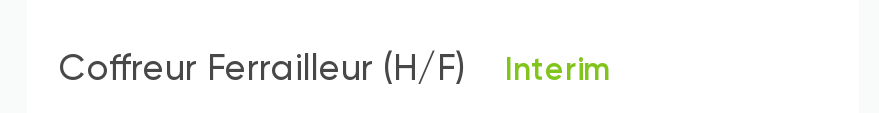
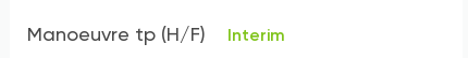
- Coffreur Ferrailleur (H/F)
+ Manoeuvre tp (H/F)
